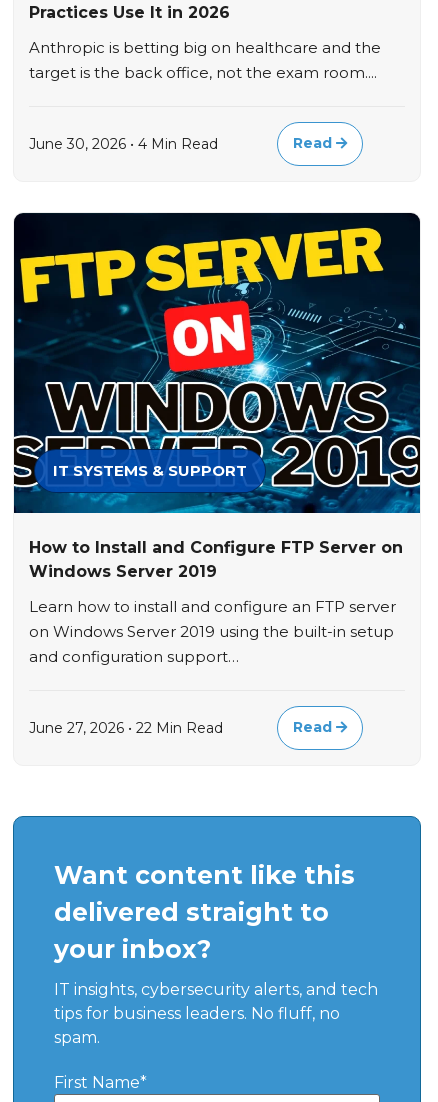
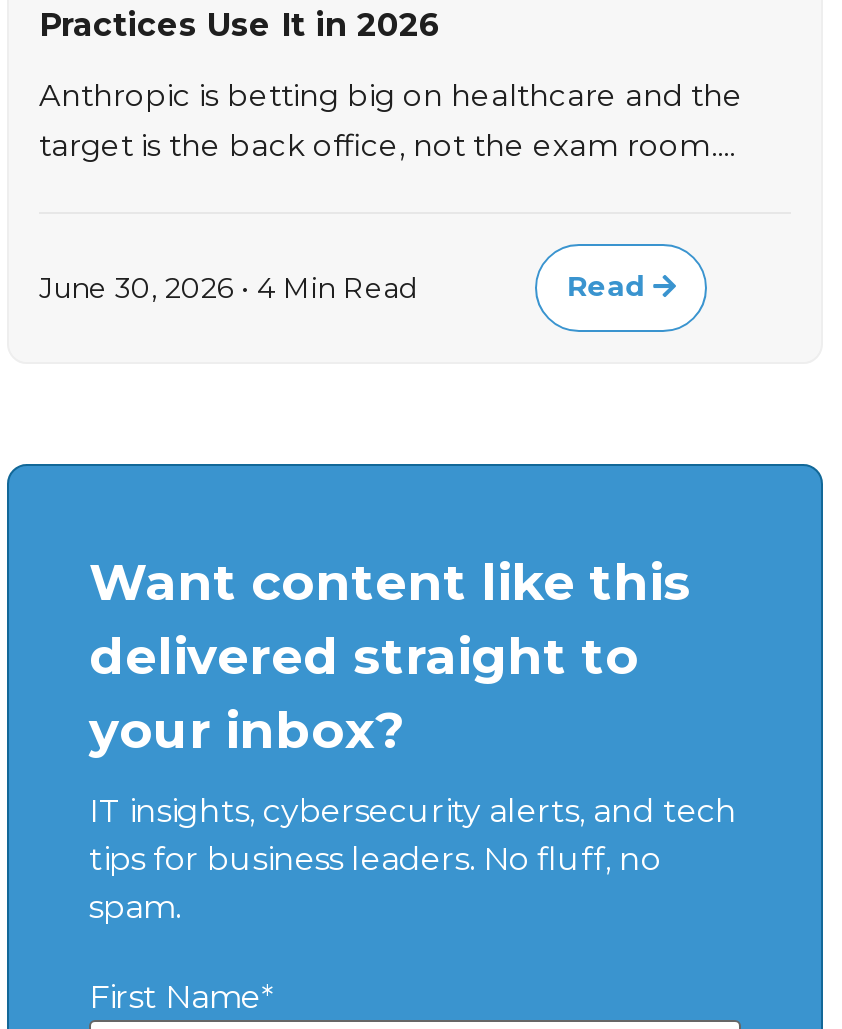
- [image]
- IT SYSTEMS & SUPPORT

- How to Install and Configure FTP Server on
- Windows Server 2019
- Learn how to install and configure an FTP server
- on Windows Server 2019 using the built-in setup
- and configuration support…

- June 27, 2026 • 22 Min Read
- Read
